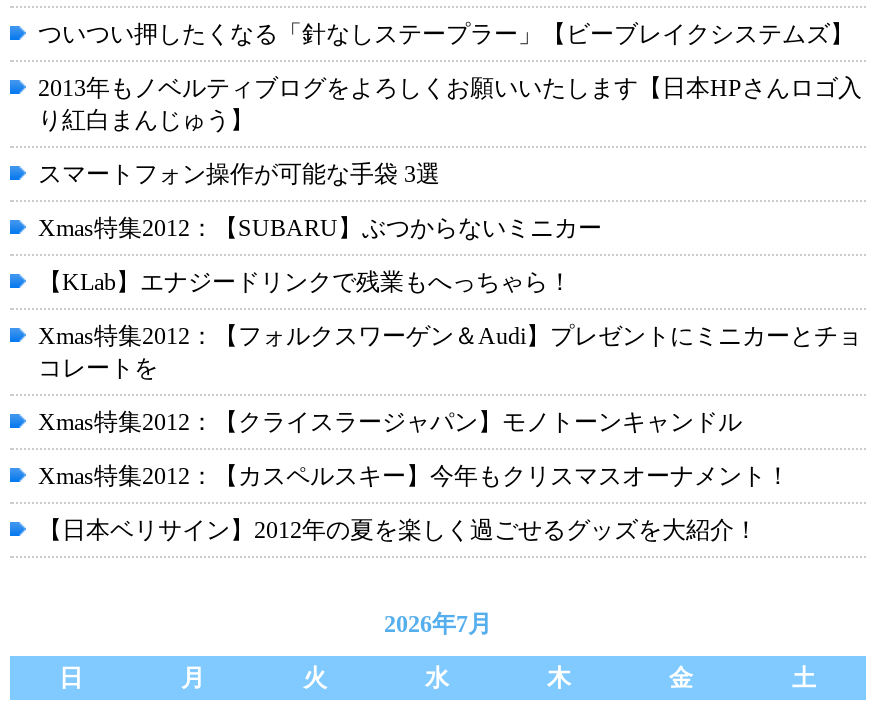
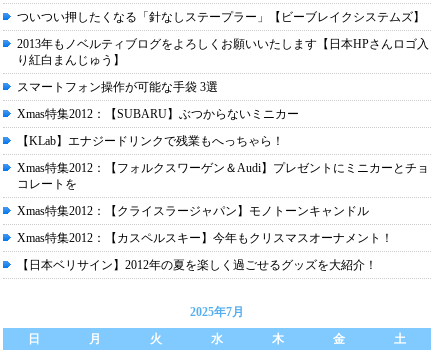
- 2026年7月
+ 2025年7月
